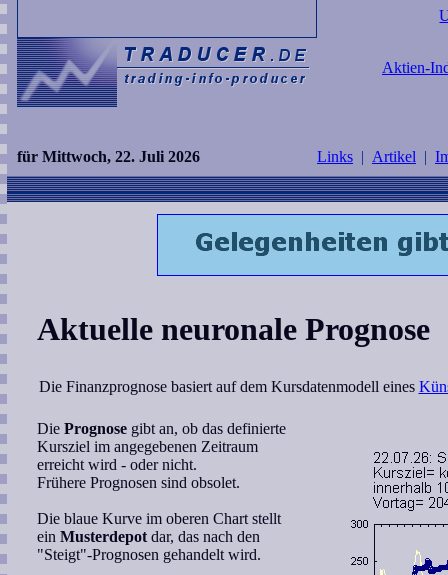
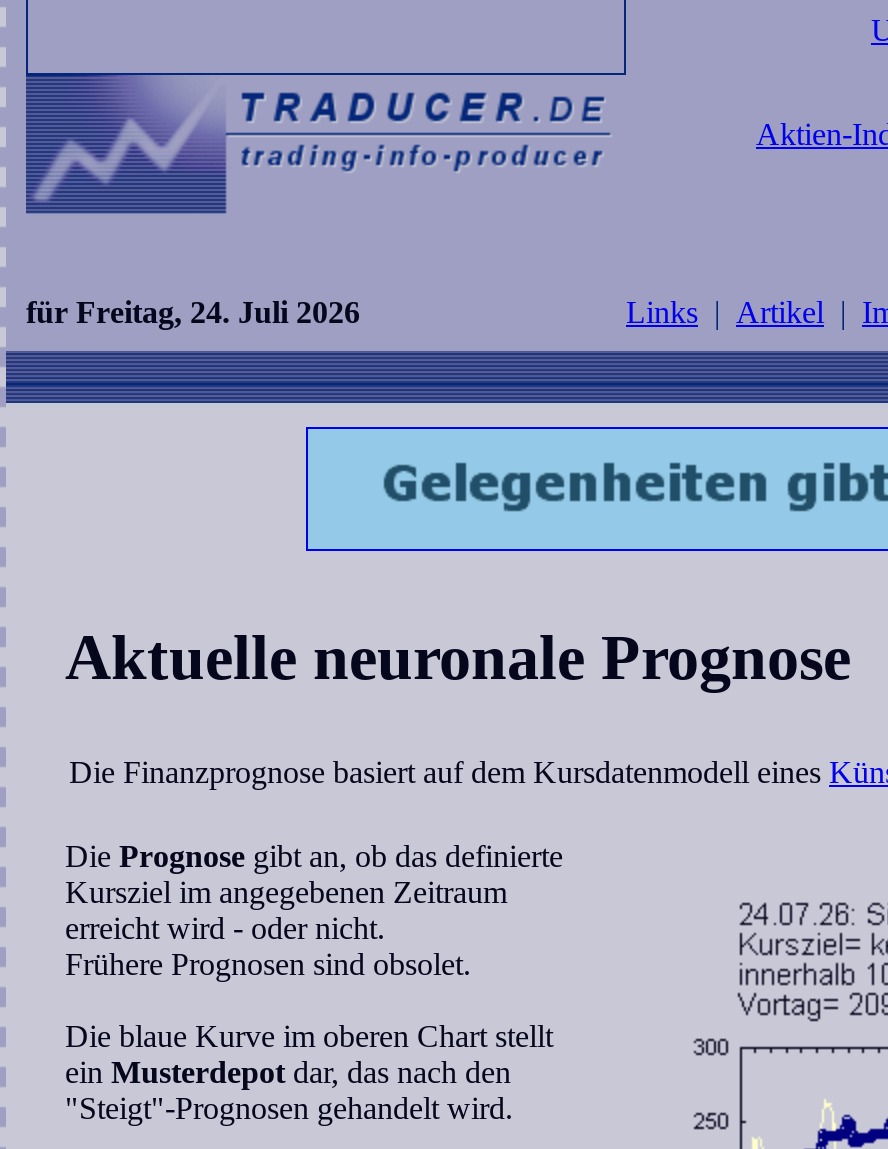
- für Mittwoch, 22. Juli 2026
+ für Freitag, 24. Juli 2026
